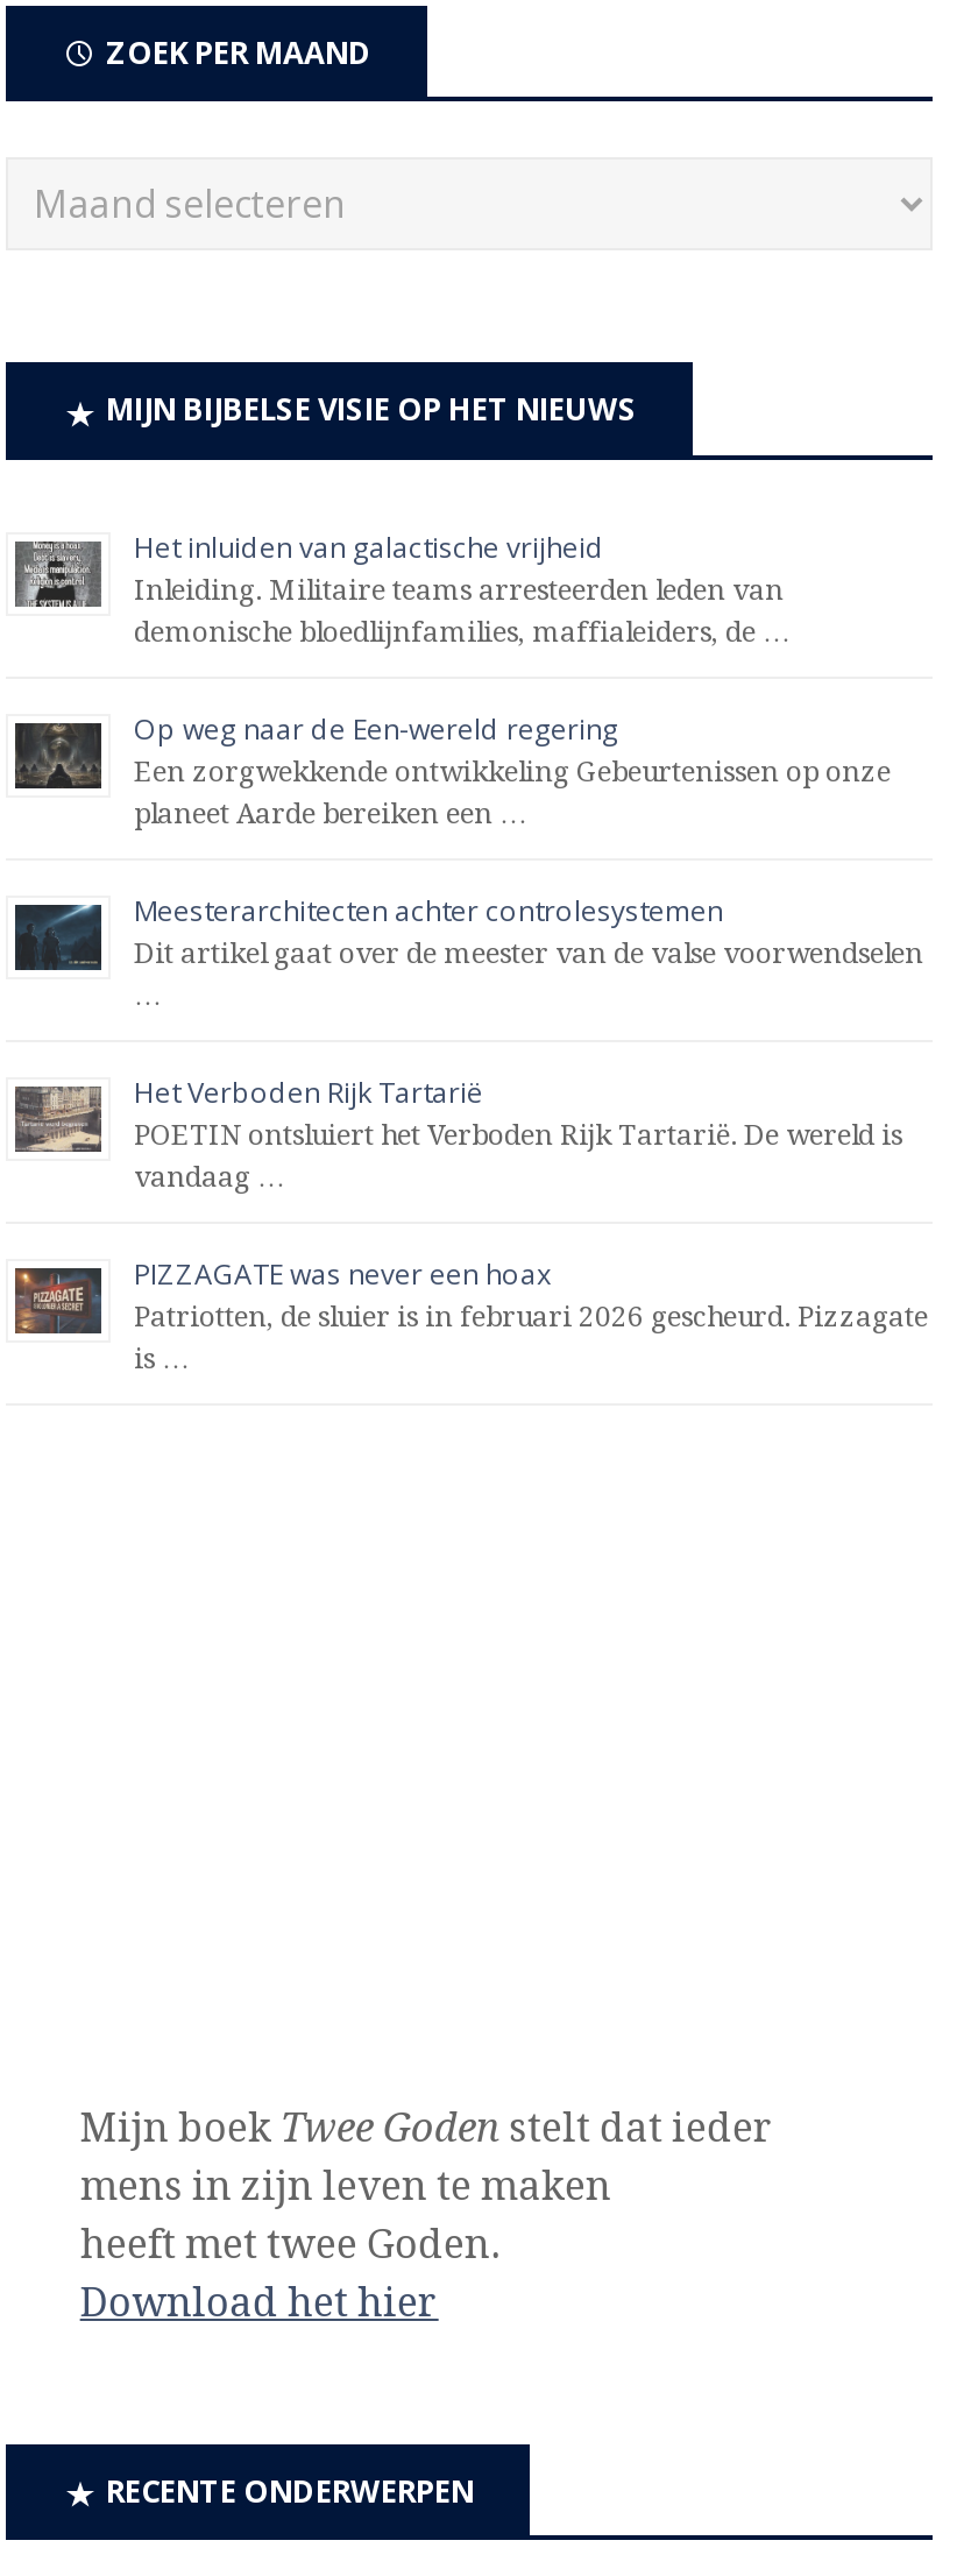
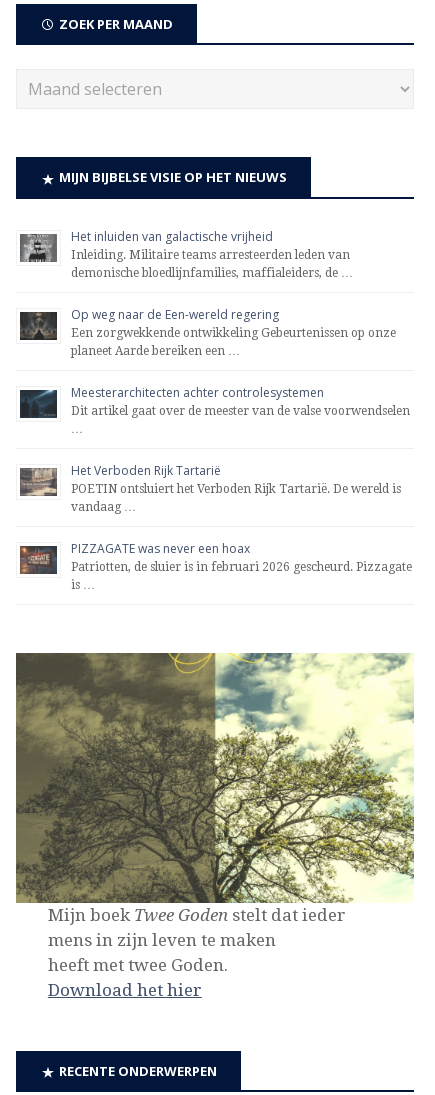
+ [image]
